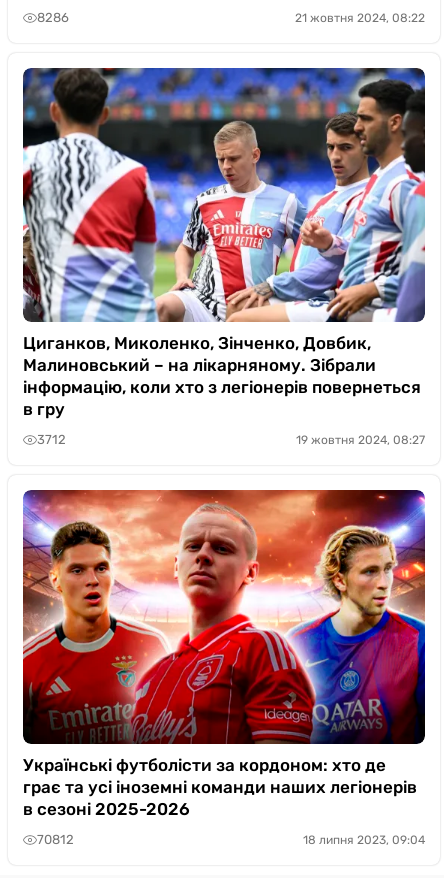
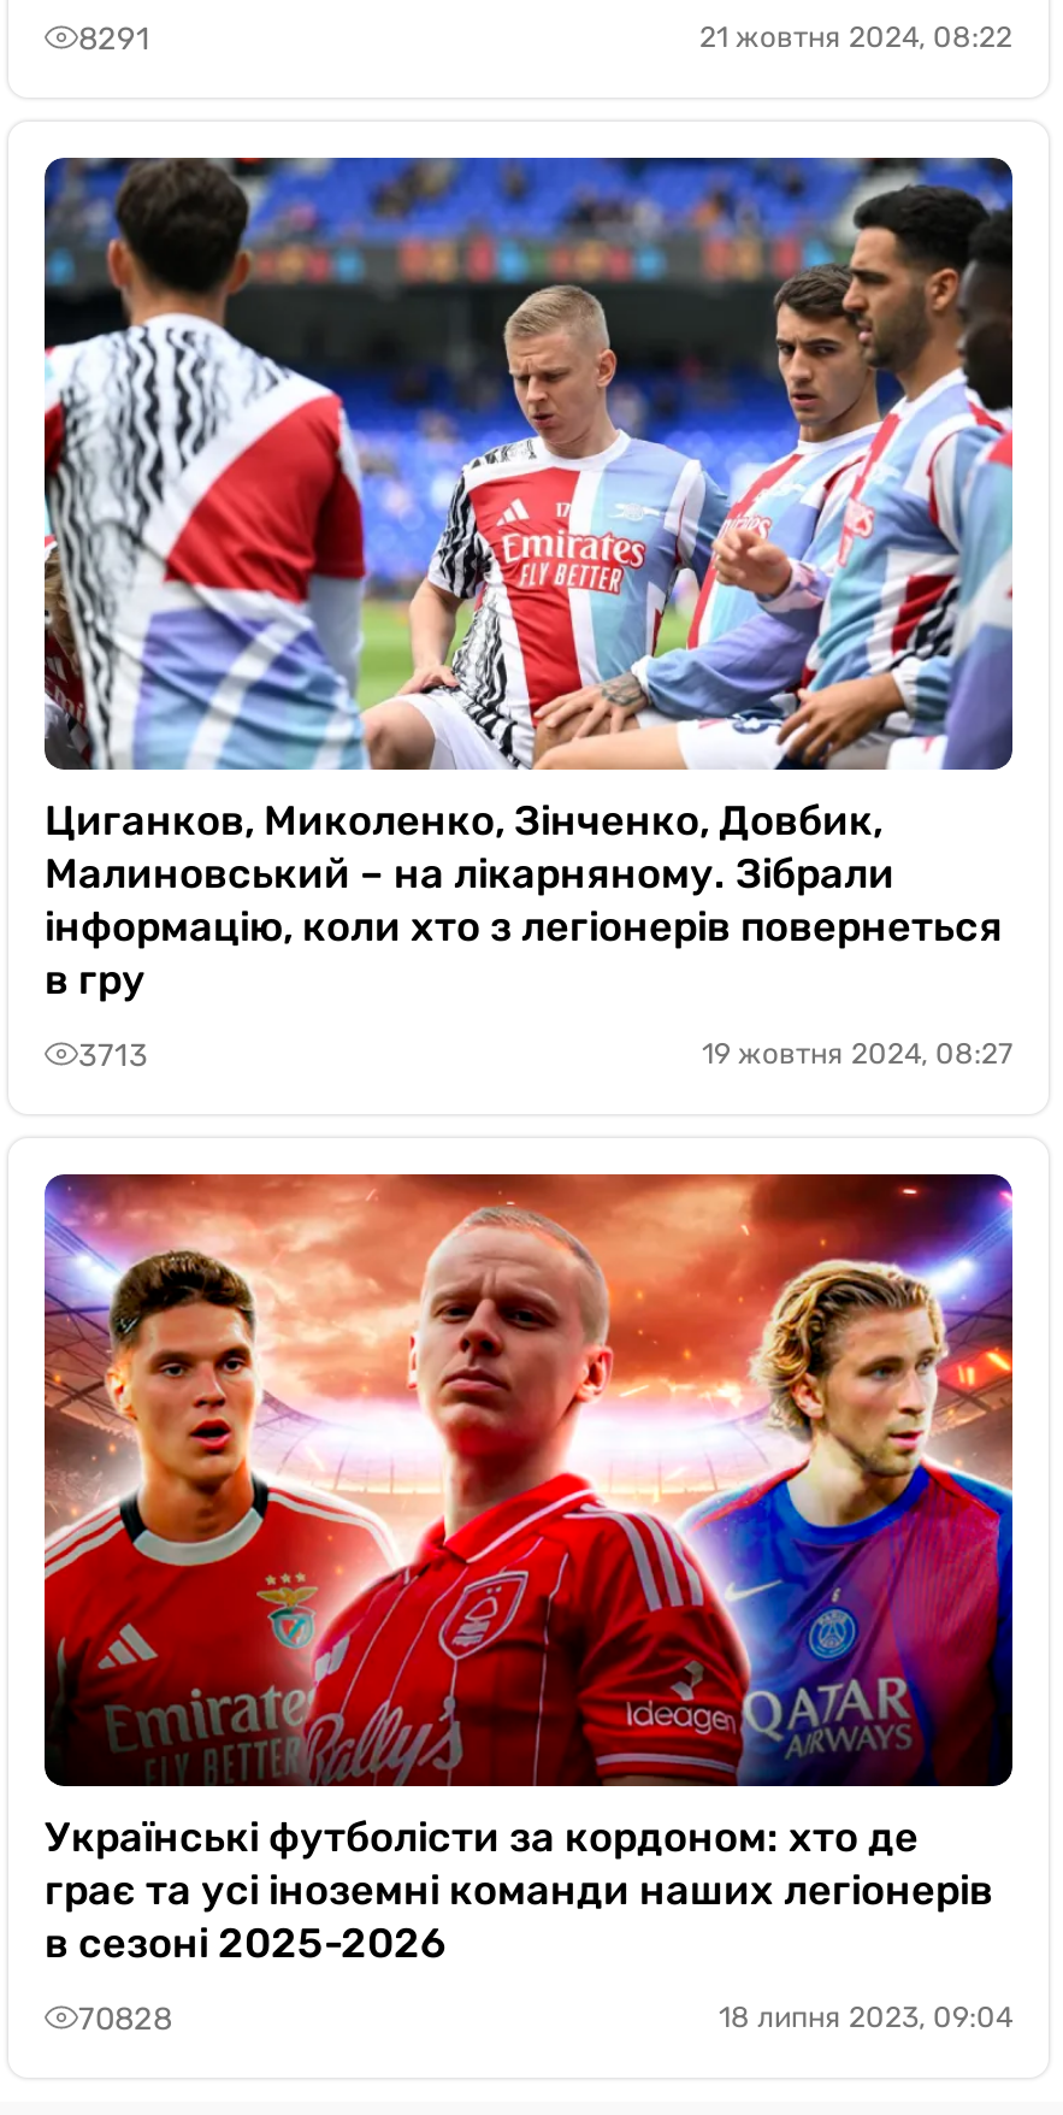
- 8286
+ 8291

- 3712
+ 3713

- 70812
+ 70828
